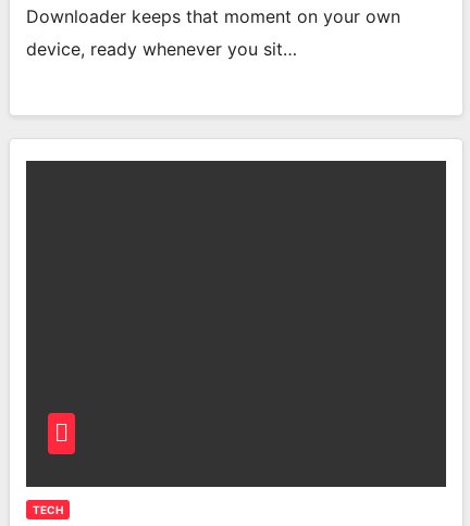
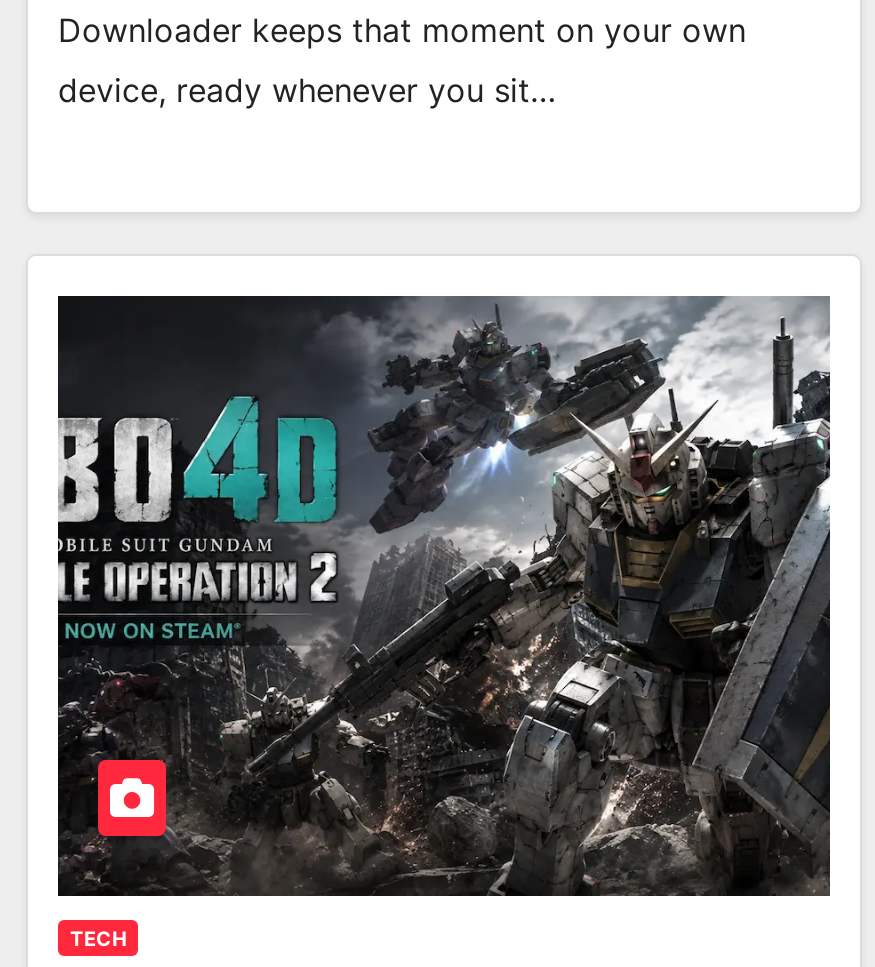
+ [image]
